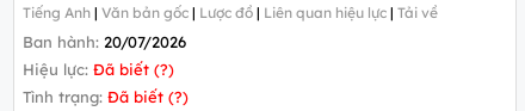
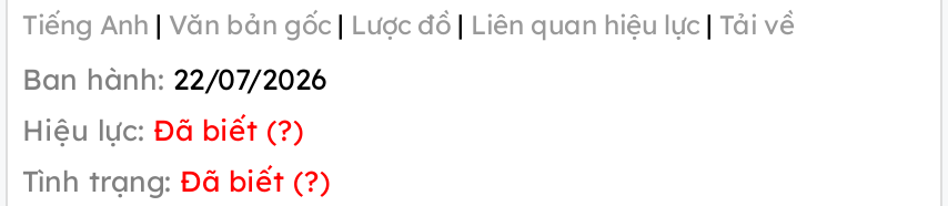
- Ban hành: 20/07/2026
+ Ban hành: 22/07/2026
